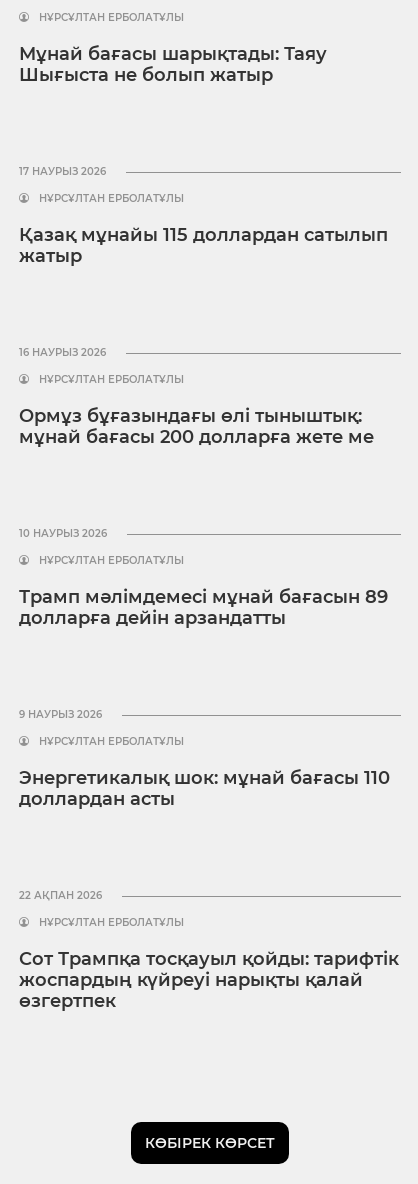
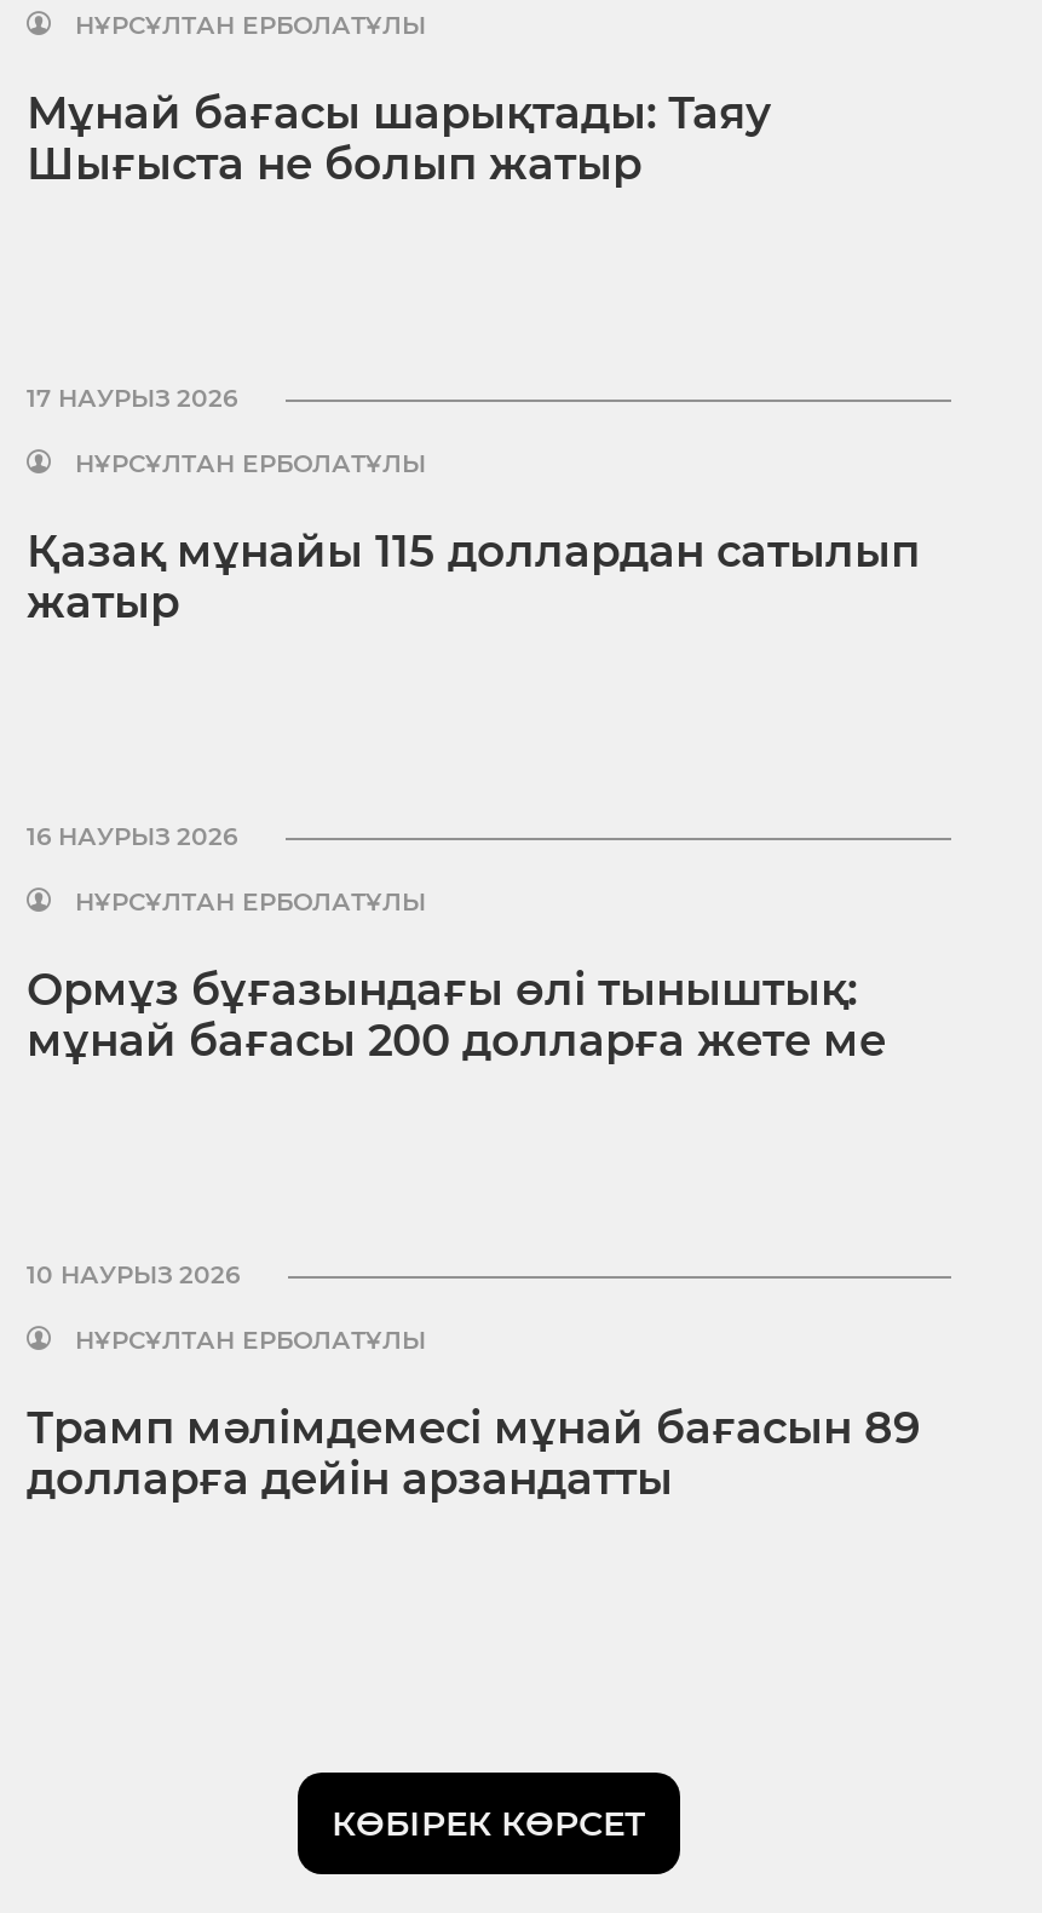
- 9 НАУРЫЗ 2026
- НҰРСҰЛТАН ЕРБОЛАТҰЛЫ
- Энергетикалық шок: мұнай бағасы 110
- доллардан асты

- 22 АҚПАН 2026
- НҰРСҰЛТАН ЕРБОЛАТҰЛЫ
- Сот Трампқа тосқауыл қойды: тарифтік
- жоспардың күйреуі нарықты қалай
- өзгертпек
